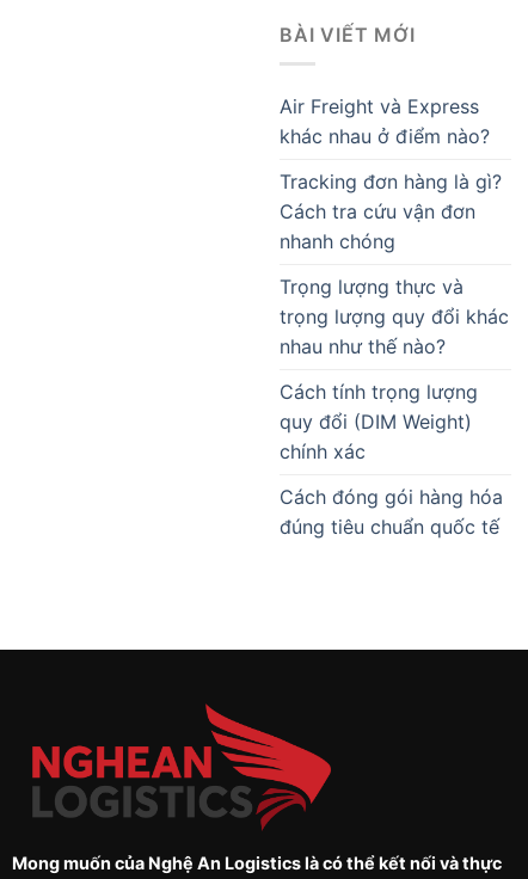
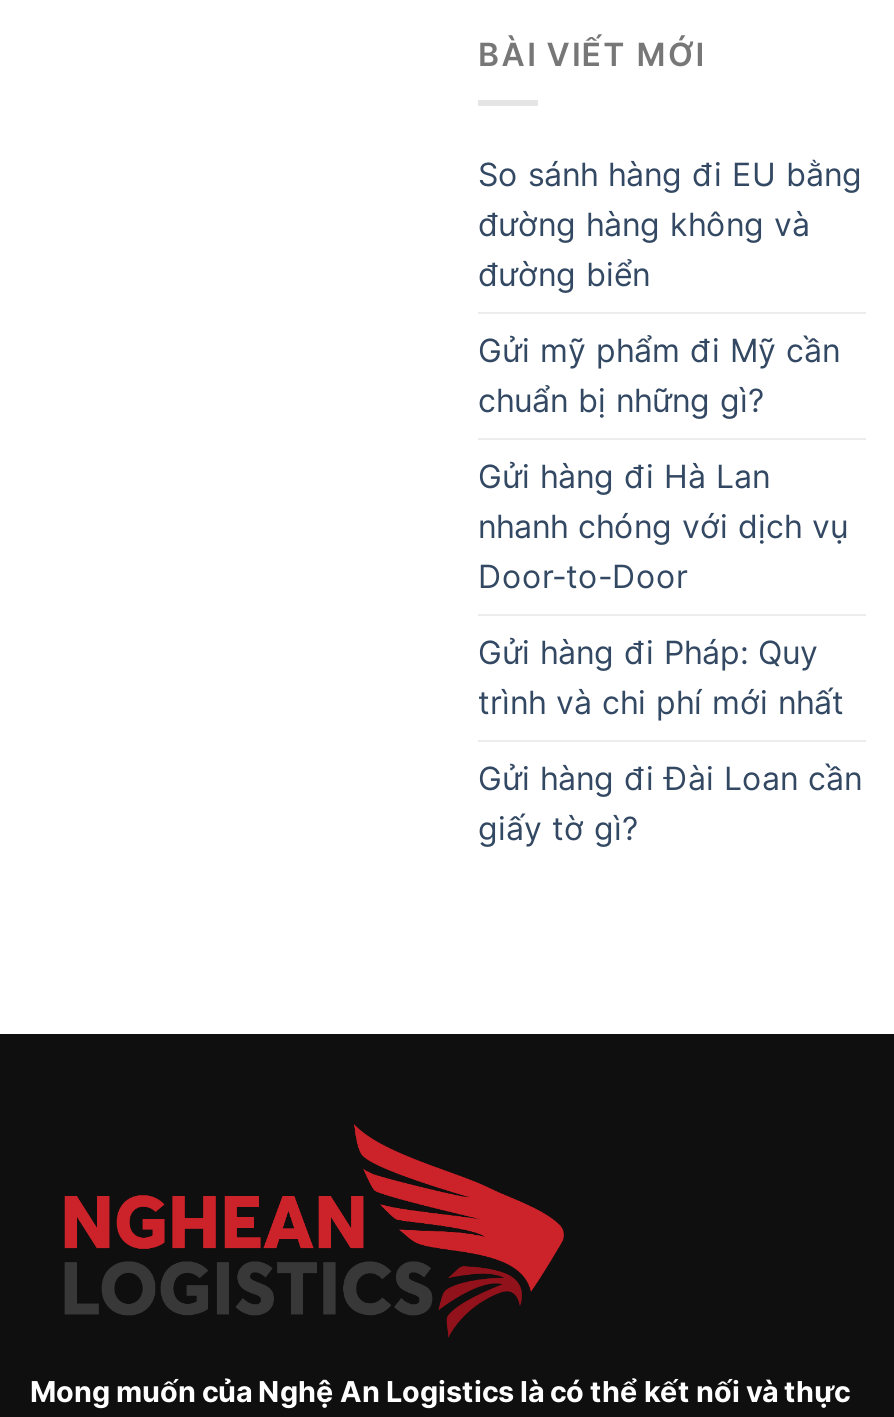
- Air Freight và Express
- khác nhau ở điểm nào?
+ So sánh hàng đi EU bằng
+ đường hàng không và
+ đường biển

- Tracking đơn hàng là gì?
- Cách tra cứu vận đơn
- nhanh chóng
+ Gửi mỹ phẩm đi Mỹ cần
+ chuẩn bị những gì?

- Trọng lượng thực và
- trọng lượng quy đổi khác
- nhau như thế nào?
+ Gửi hàng đi Hà Lan
+ nhanh chóng với dịch vụ
+ Door-to-Door

- Cách tính trọng lượng
- quy đổi (DIM Weight)
- chính xác
+ Gửi hàng đi Pháp: Quy
+ trình và chi phí mới nhất

- Cách đóng gói hàng hóa
- đúng tiêu chuẩn quốc tế
+ Gửi hàng đi Đài Loan cần
+ giấy tờ gì?
